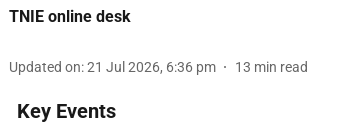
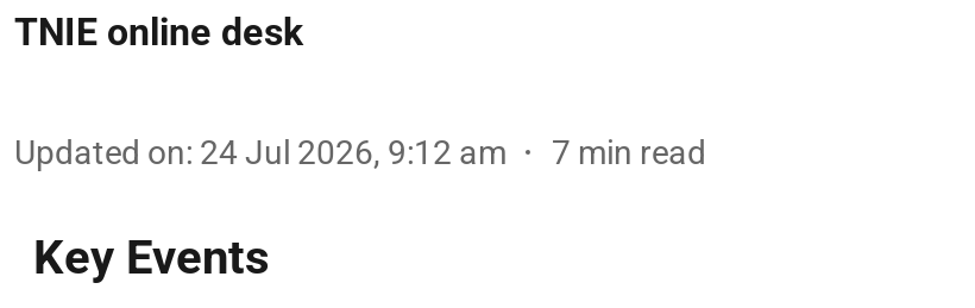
- Updated on: 21 Jul 2026, 6:36 pm
+ Updated on: 24 Jul 2026, 9:12 am

- 13 min read
+ 7 min read
